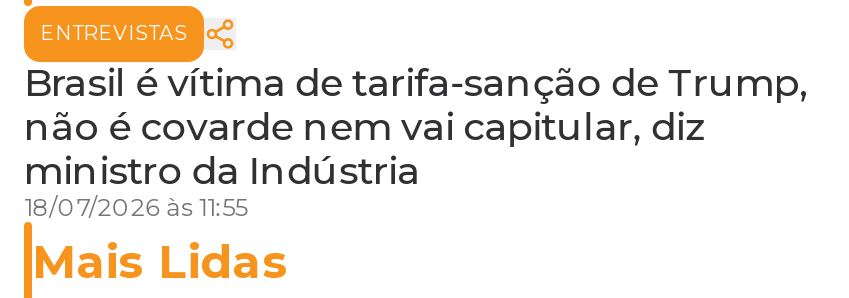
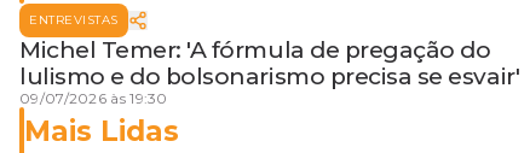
- Brasil é vítima de tarifa-sanção de Trump,
- não é covarde nem vai capitular, diz
- ministro da Indústria
- 18/07/2026 às 11:55
+ Michel Temer: 'A fórmula de pregação do
+ lulismo e do bolsonarismo precisa se esvair'
+ 09/07/2026 às 19:30
